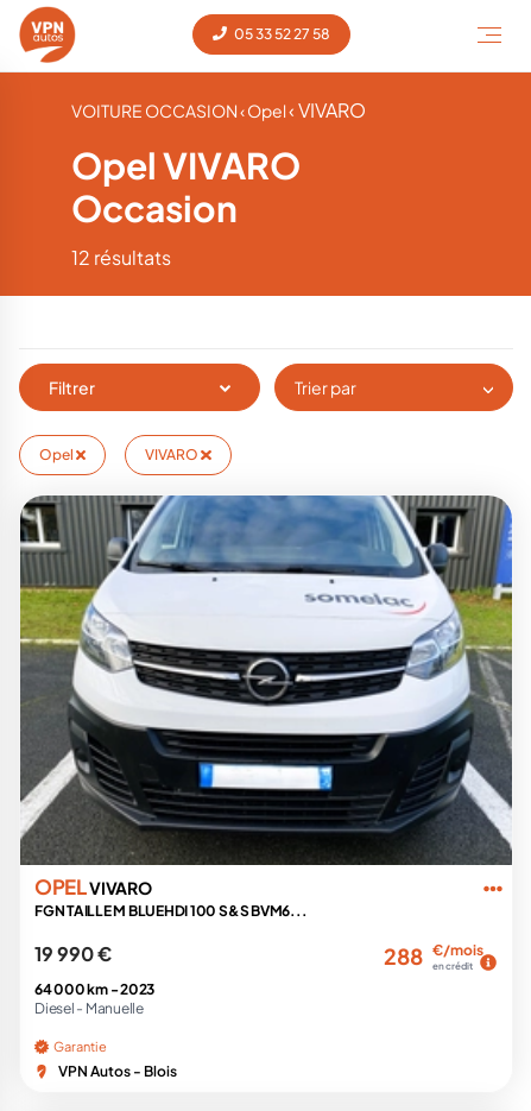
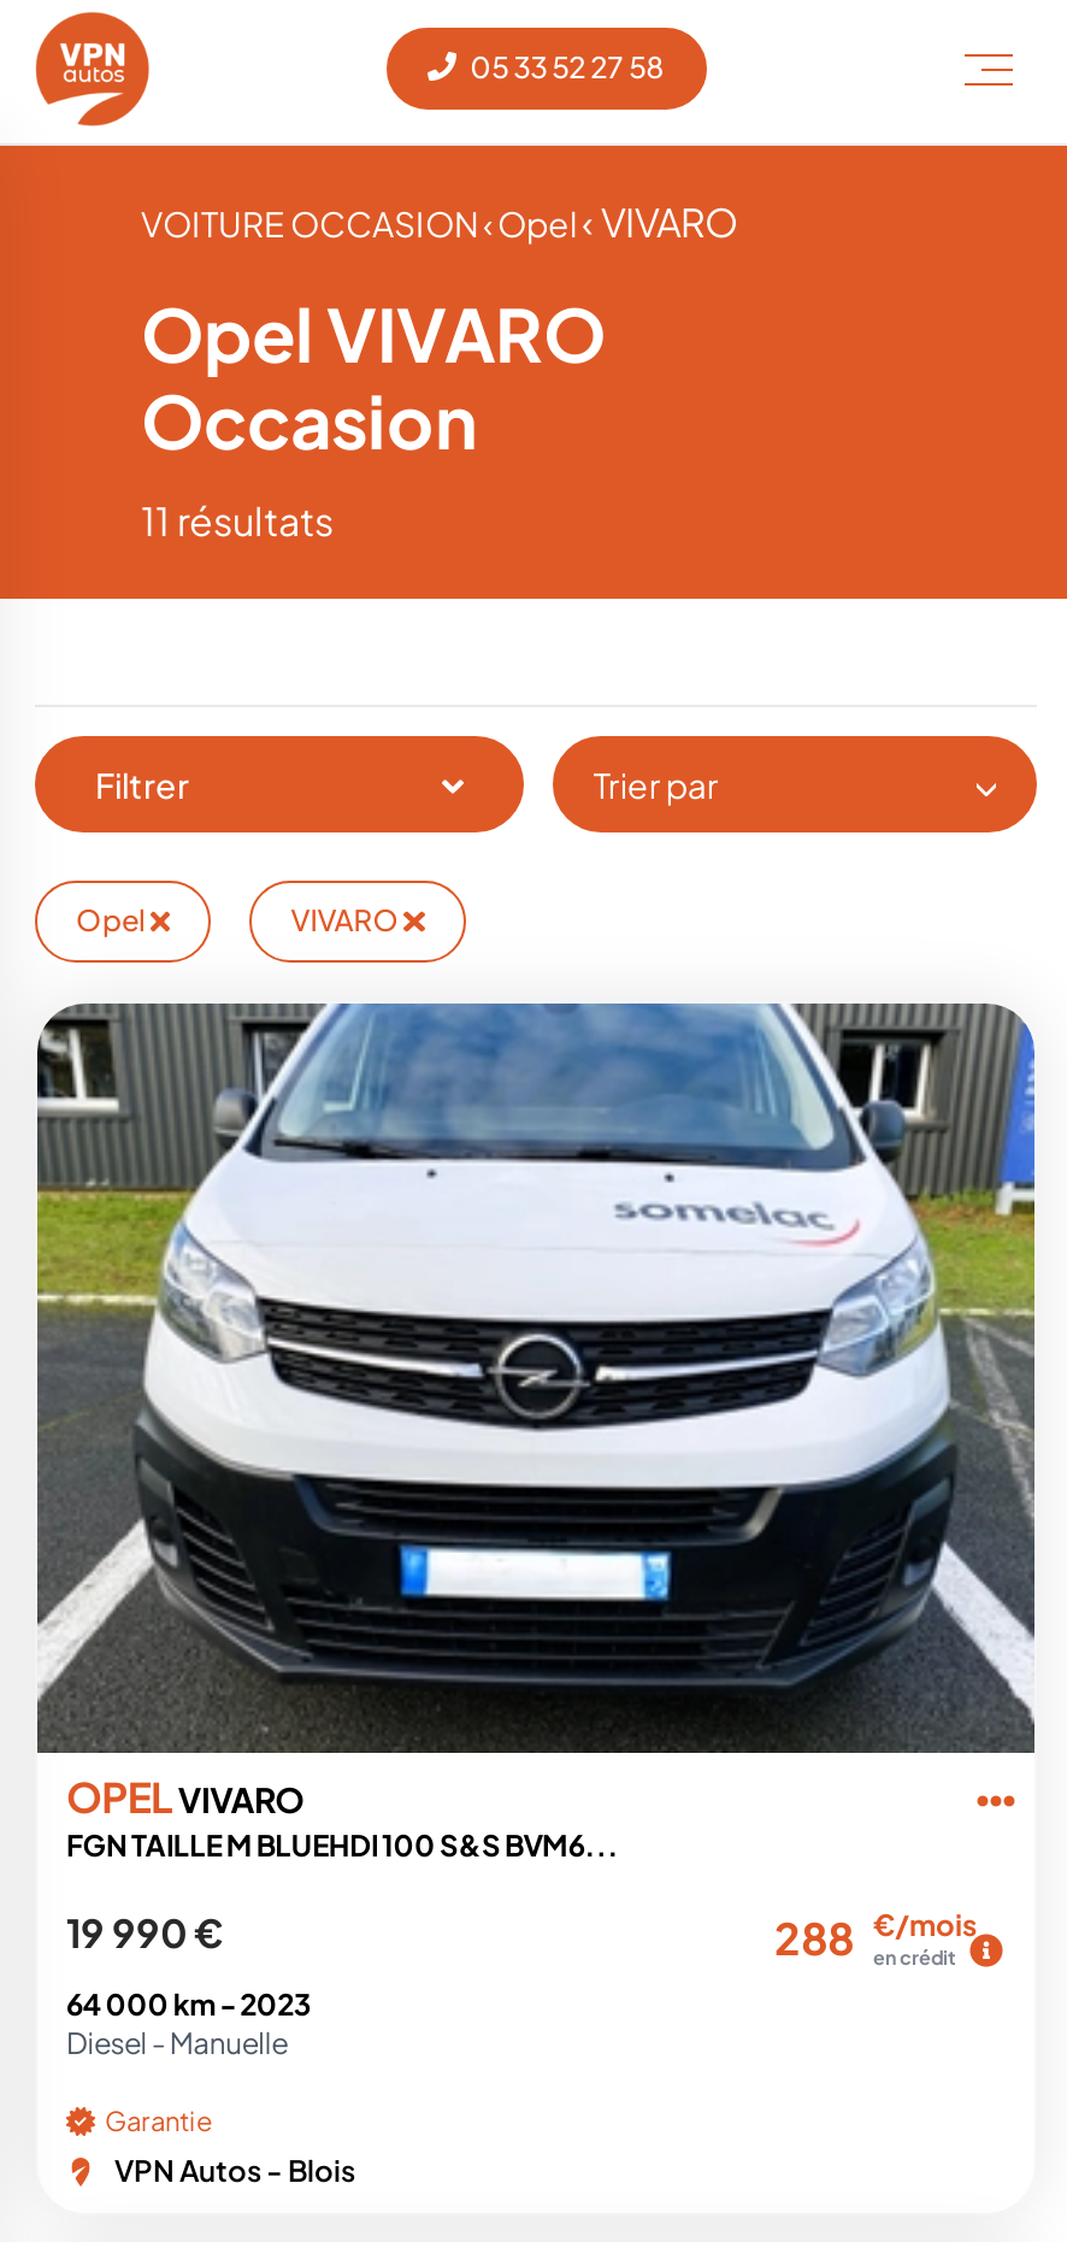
- 12 résultats
+ 11 résultats
